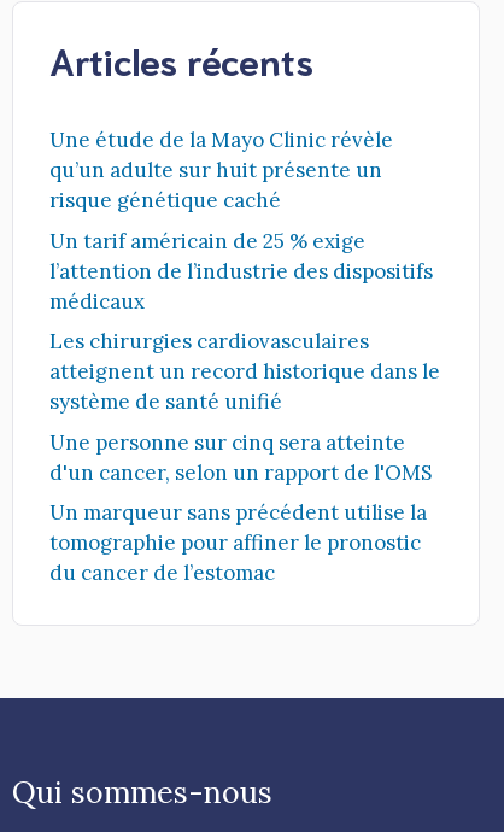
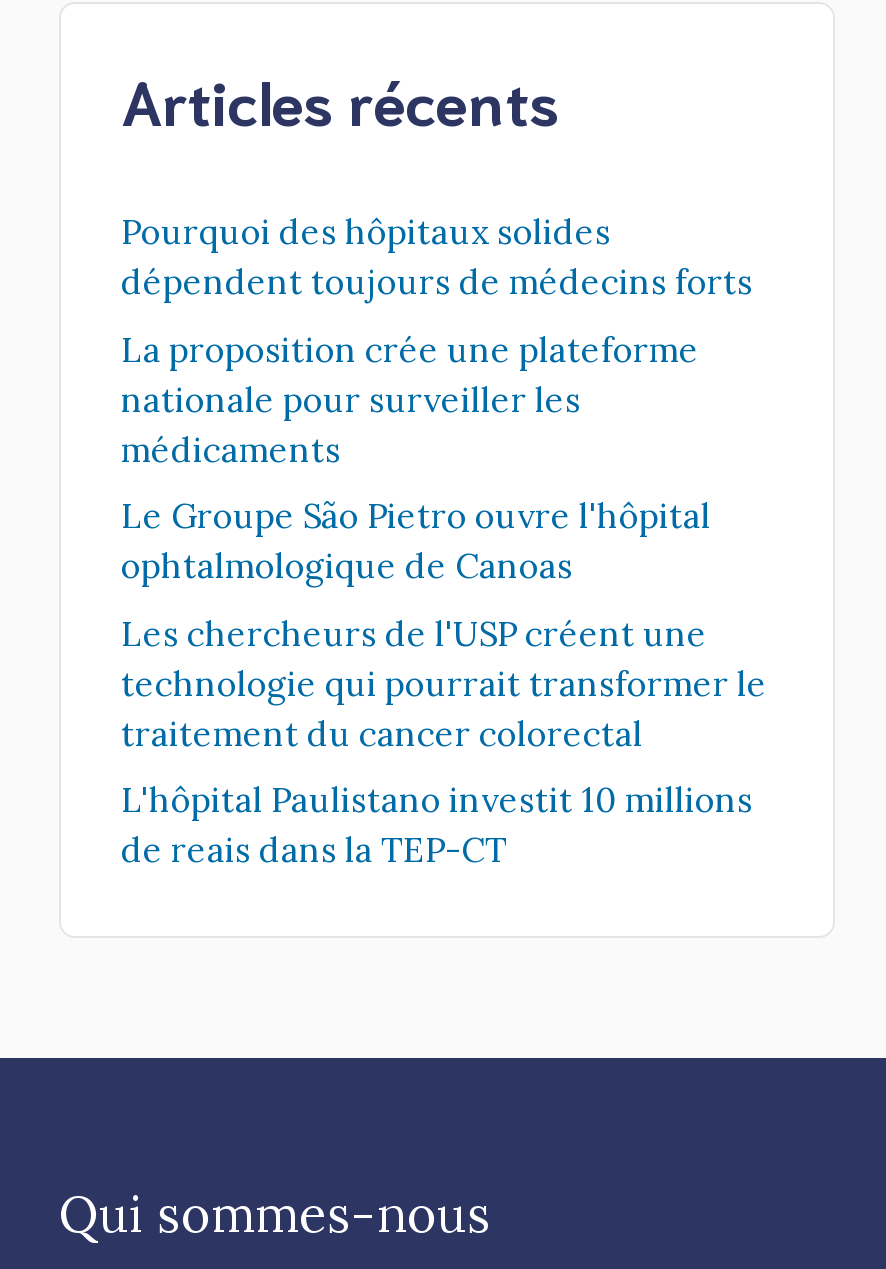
- Une étude de la Mayo Clinic révèle
- qu’un adulte sur huit présente un
- risque génétique caché
+ Pourquoi des hôpitaux solides
+ dépendent toujours de médecins forts

- Un tarif américain de 25 % exige
- l’attention de l’industrie des dispositifs
- médicaux
+ La proposition crée une plateforme
+ nationale pour surveiller les
+ médicaments

- Les chirurgies cardiovasculaires
- atteignent un record historique dans le
- système de santé unifié
+ Le Groupe São Pietro ouvre l'hôpital
+ ophtalmologique de Canoas

- Une personne sur cinq sera atteinte
- d'un cancer, selon un rapport de l'OMS
+ Les chercheurs de l'USP créent une
+ technologie qui pourrait transformer le
+ traitement du cancer colorectal

- Un marqueur sans précédent utilise la
- tomographie pour affiner le pronostic
- du cancer de l’estomac
+ L'hôpital Paulistano investit 10 millions
+ de reais dans la TEP-CT
